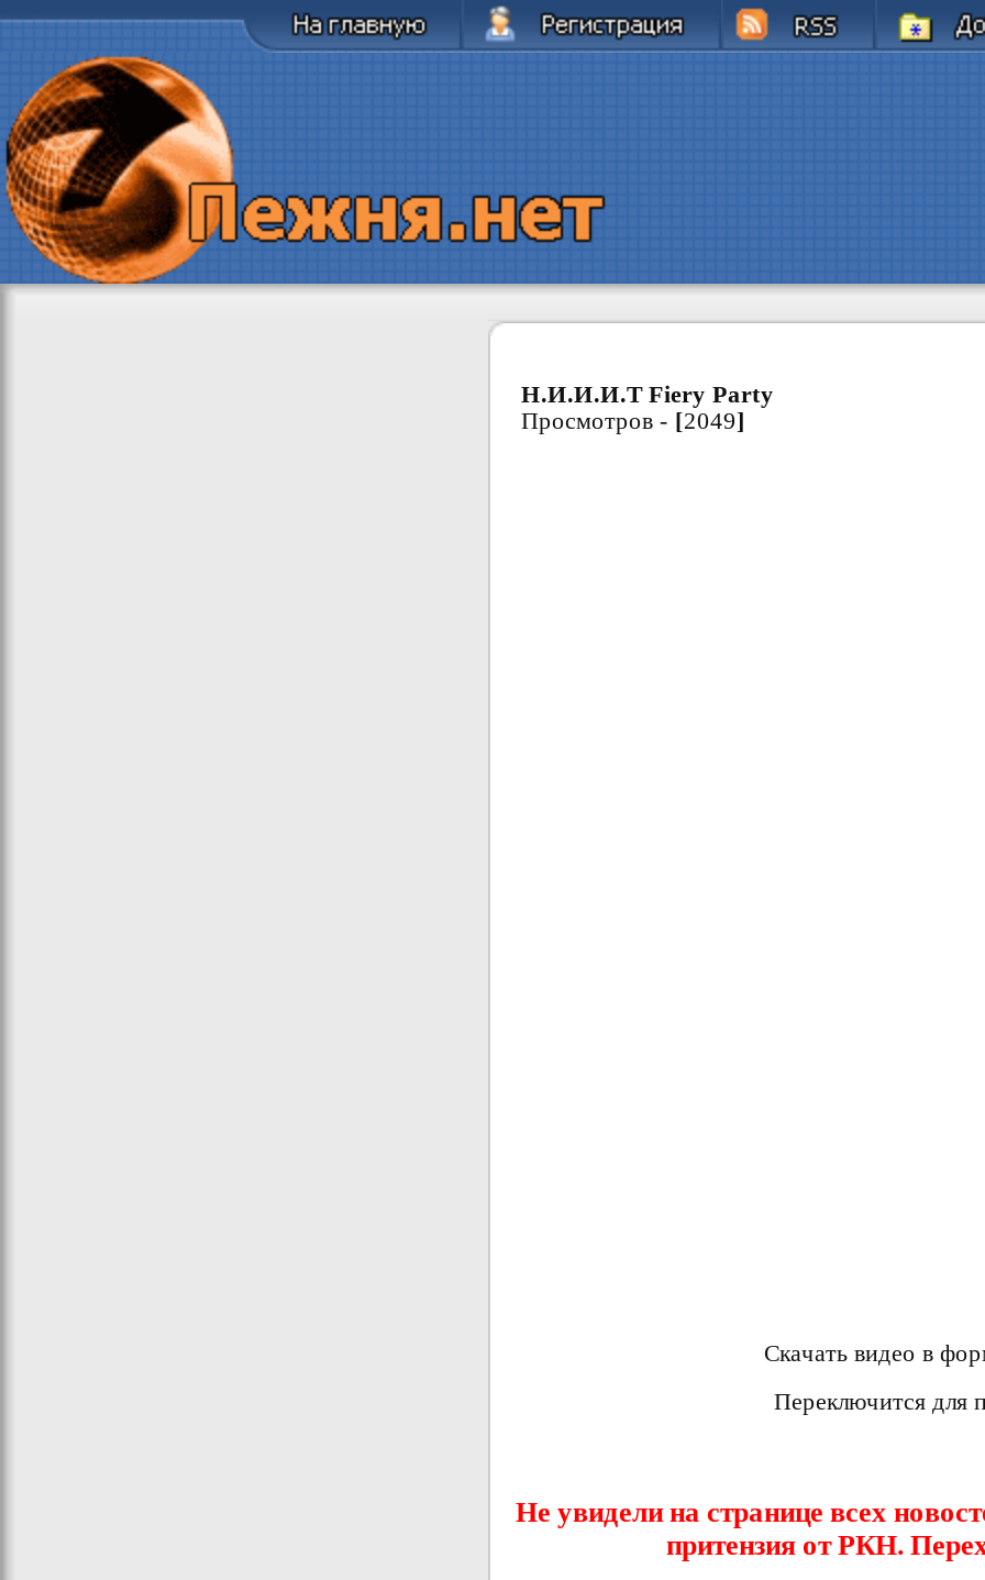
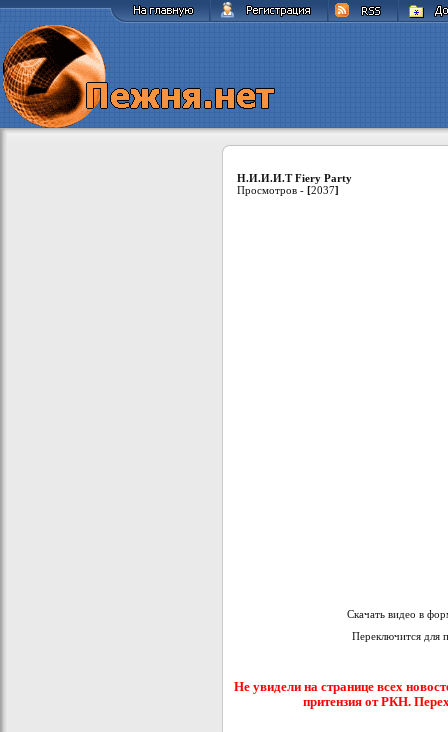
- Просмотров - [2049]
+ Просмотров - [2037]
